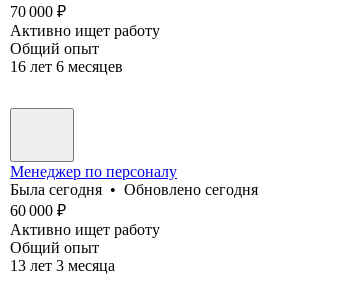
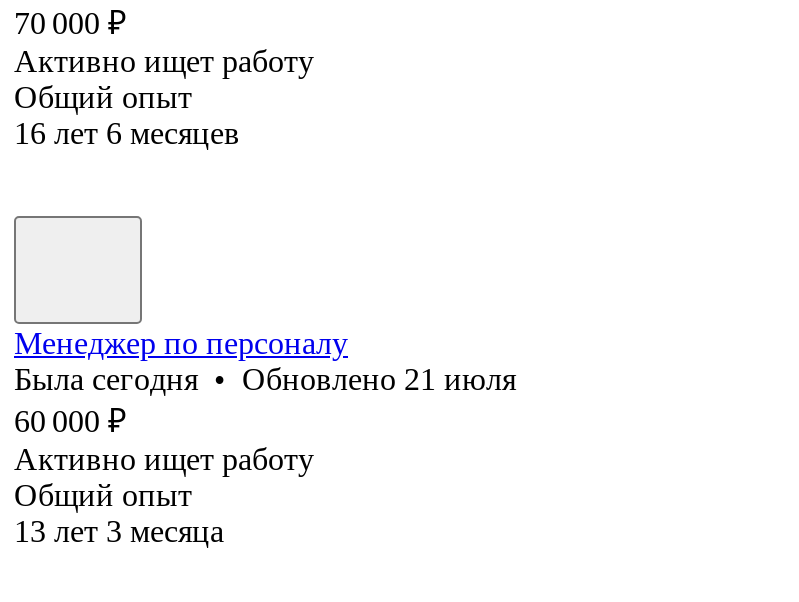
- Была сегодня • Обновлено сегодня
+ Была сегодня • Обновлено 21 июля
